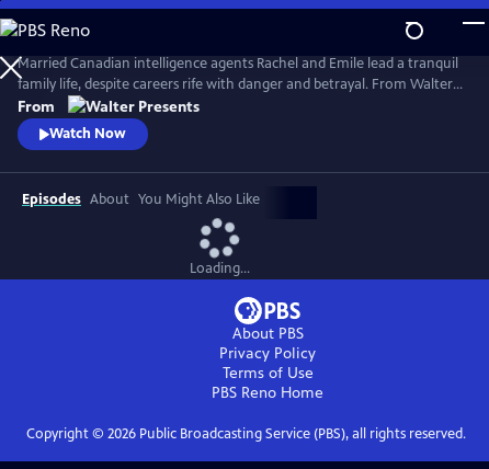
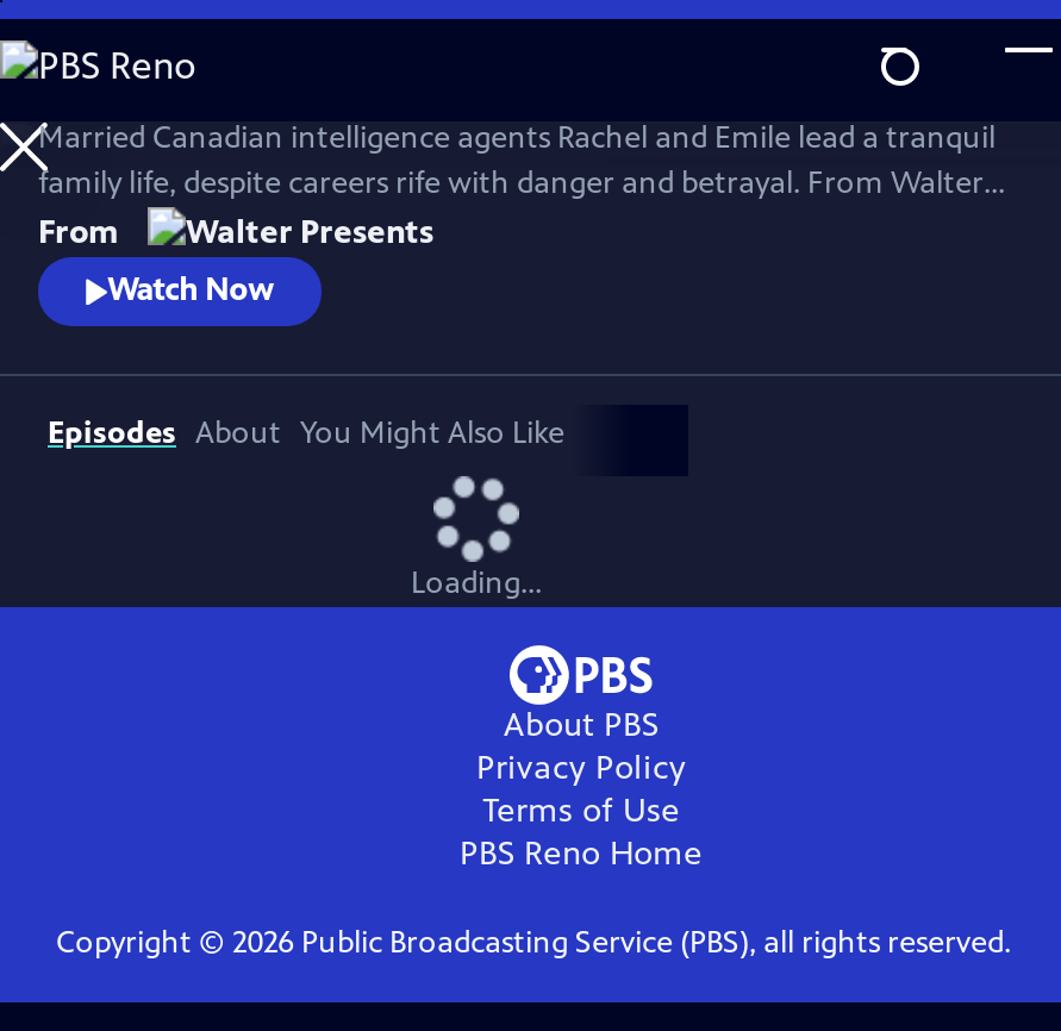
- [image]
+ [image]
